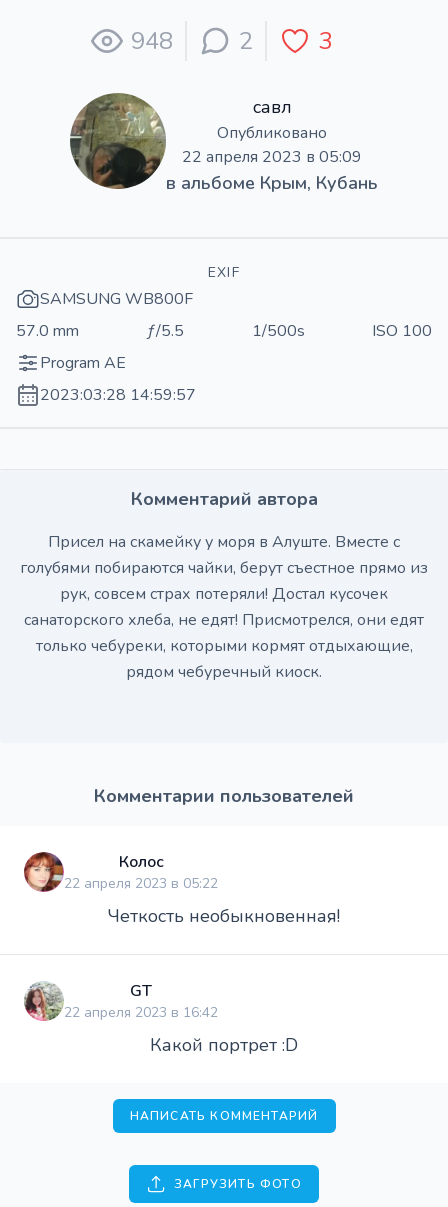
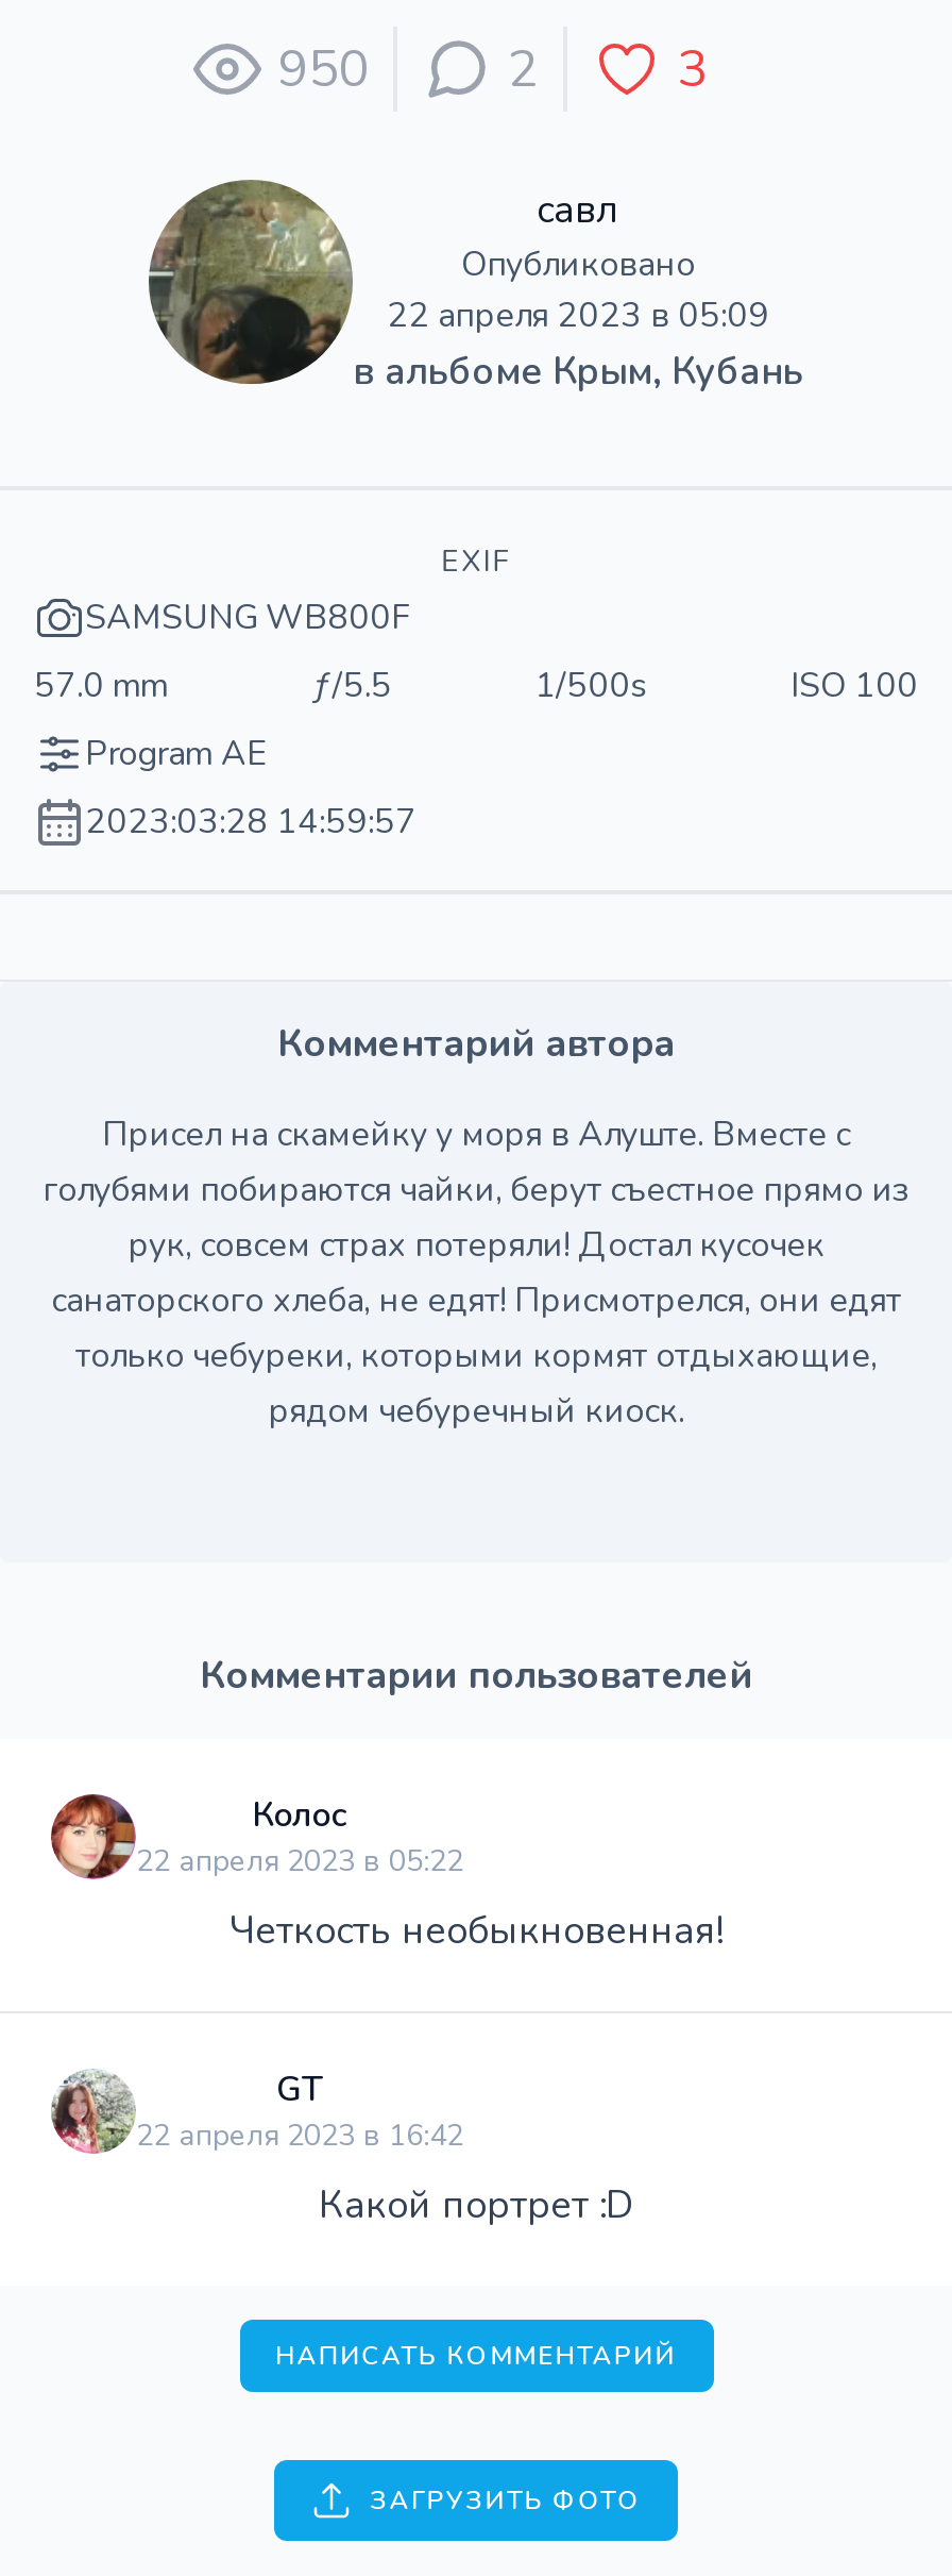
- 948
+ 950
